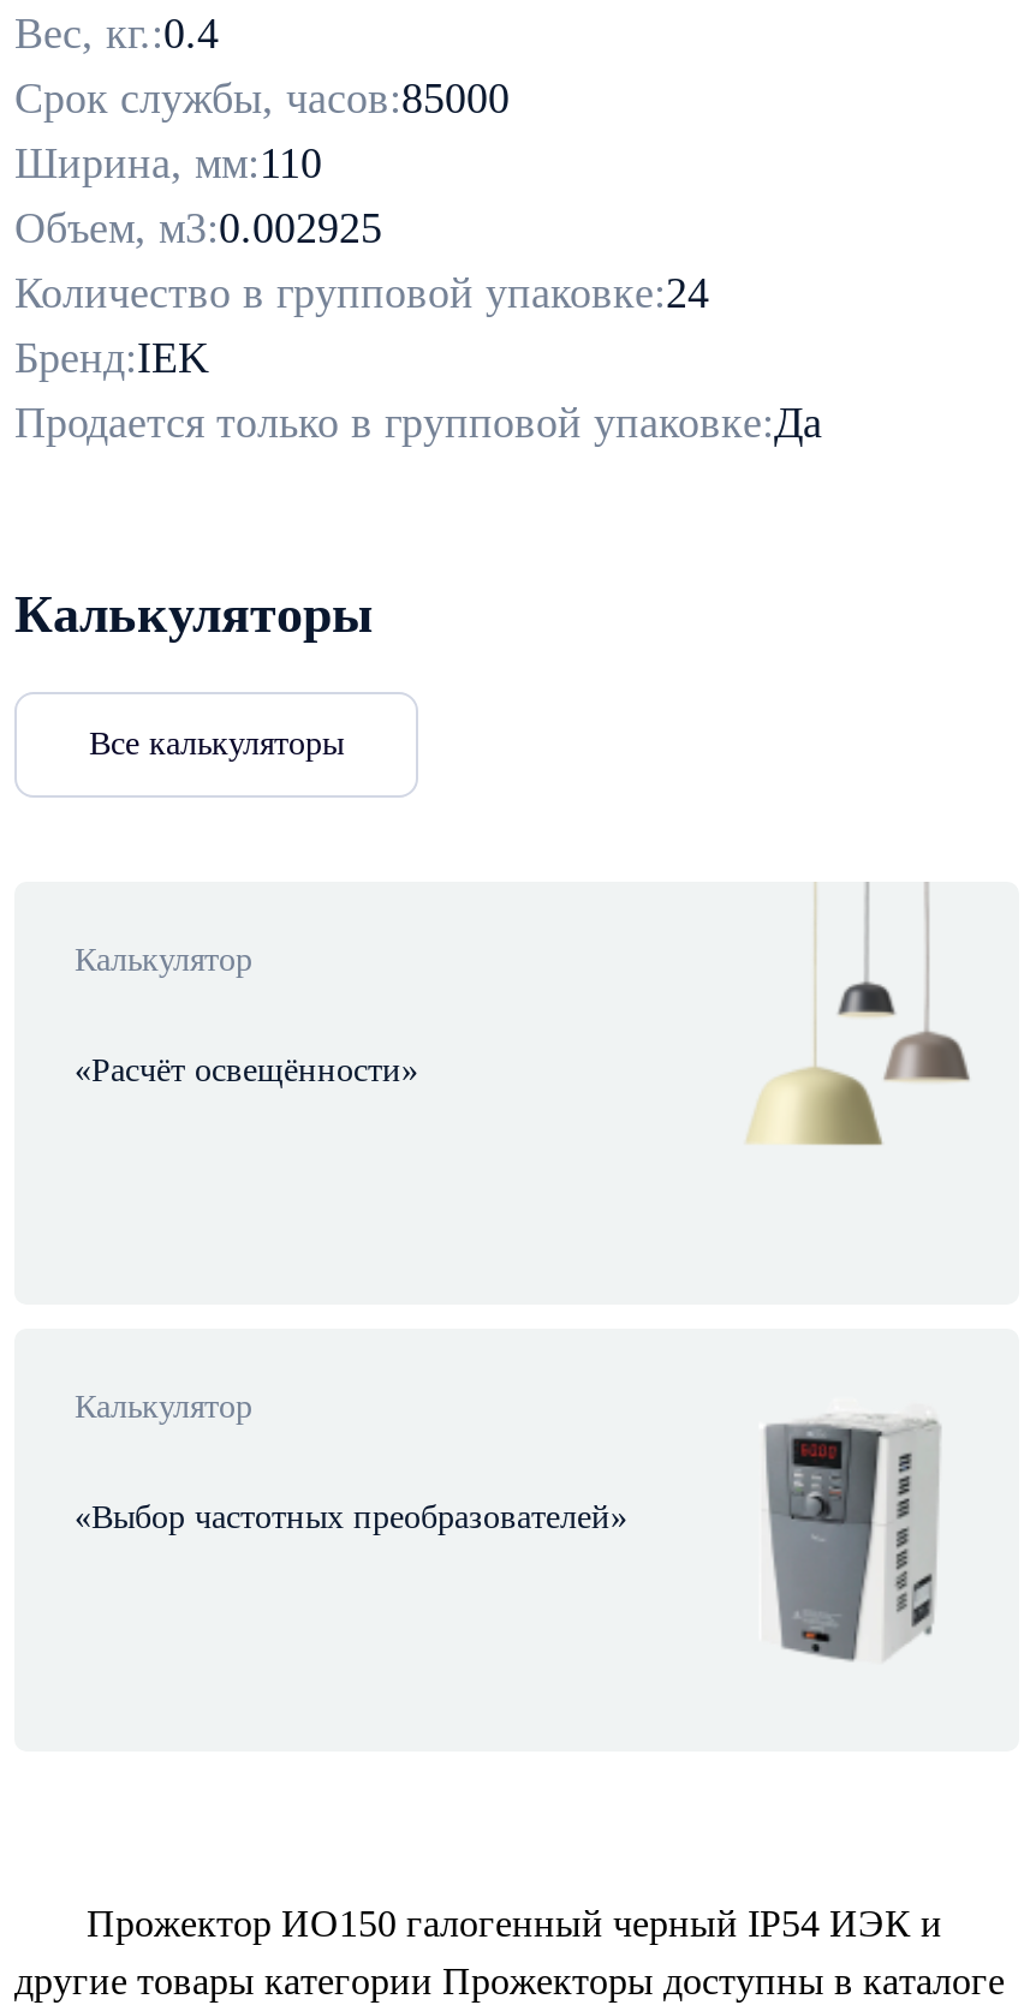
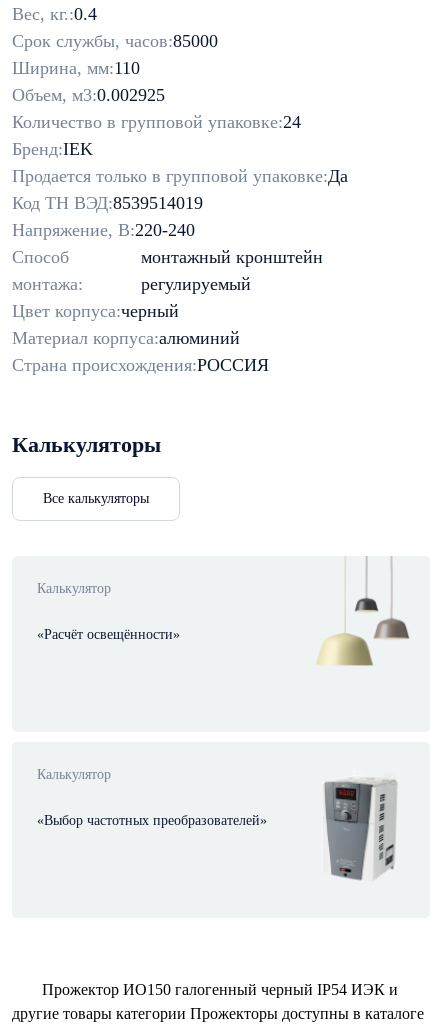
+ Код ТН ВЭД:8539514019
+ Напряжение, В:220-240
+ Способ
+ монтажа:

+ монтажный кронштейн
+ регулируемый
+ Цвет корпуса:черный
+ Материал корпуса:алюминий
+ Страна происхождения:РОССИЯ
